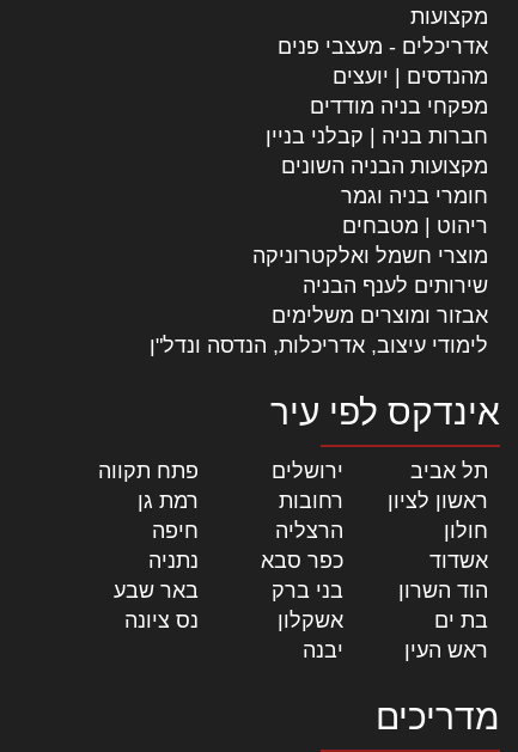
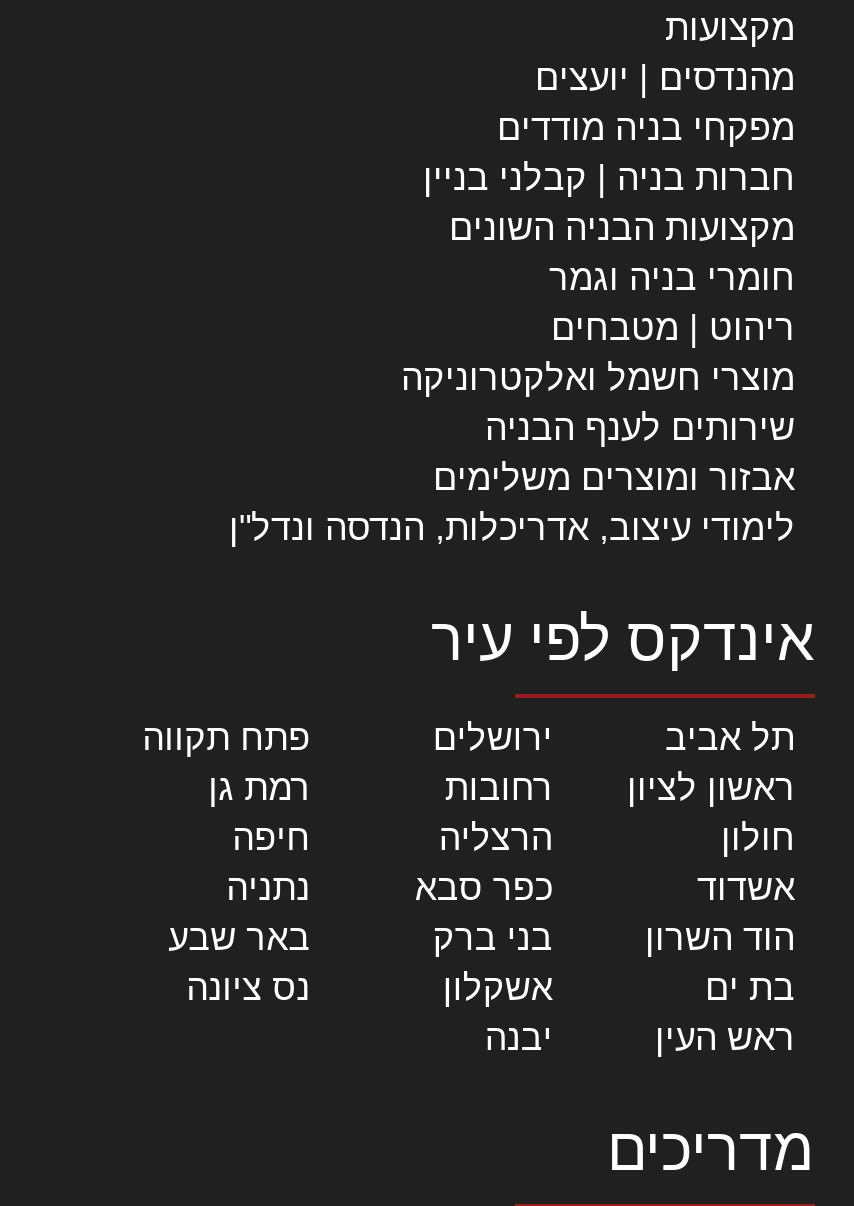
- אדריכלים - מעצבי פנים
